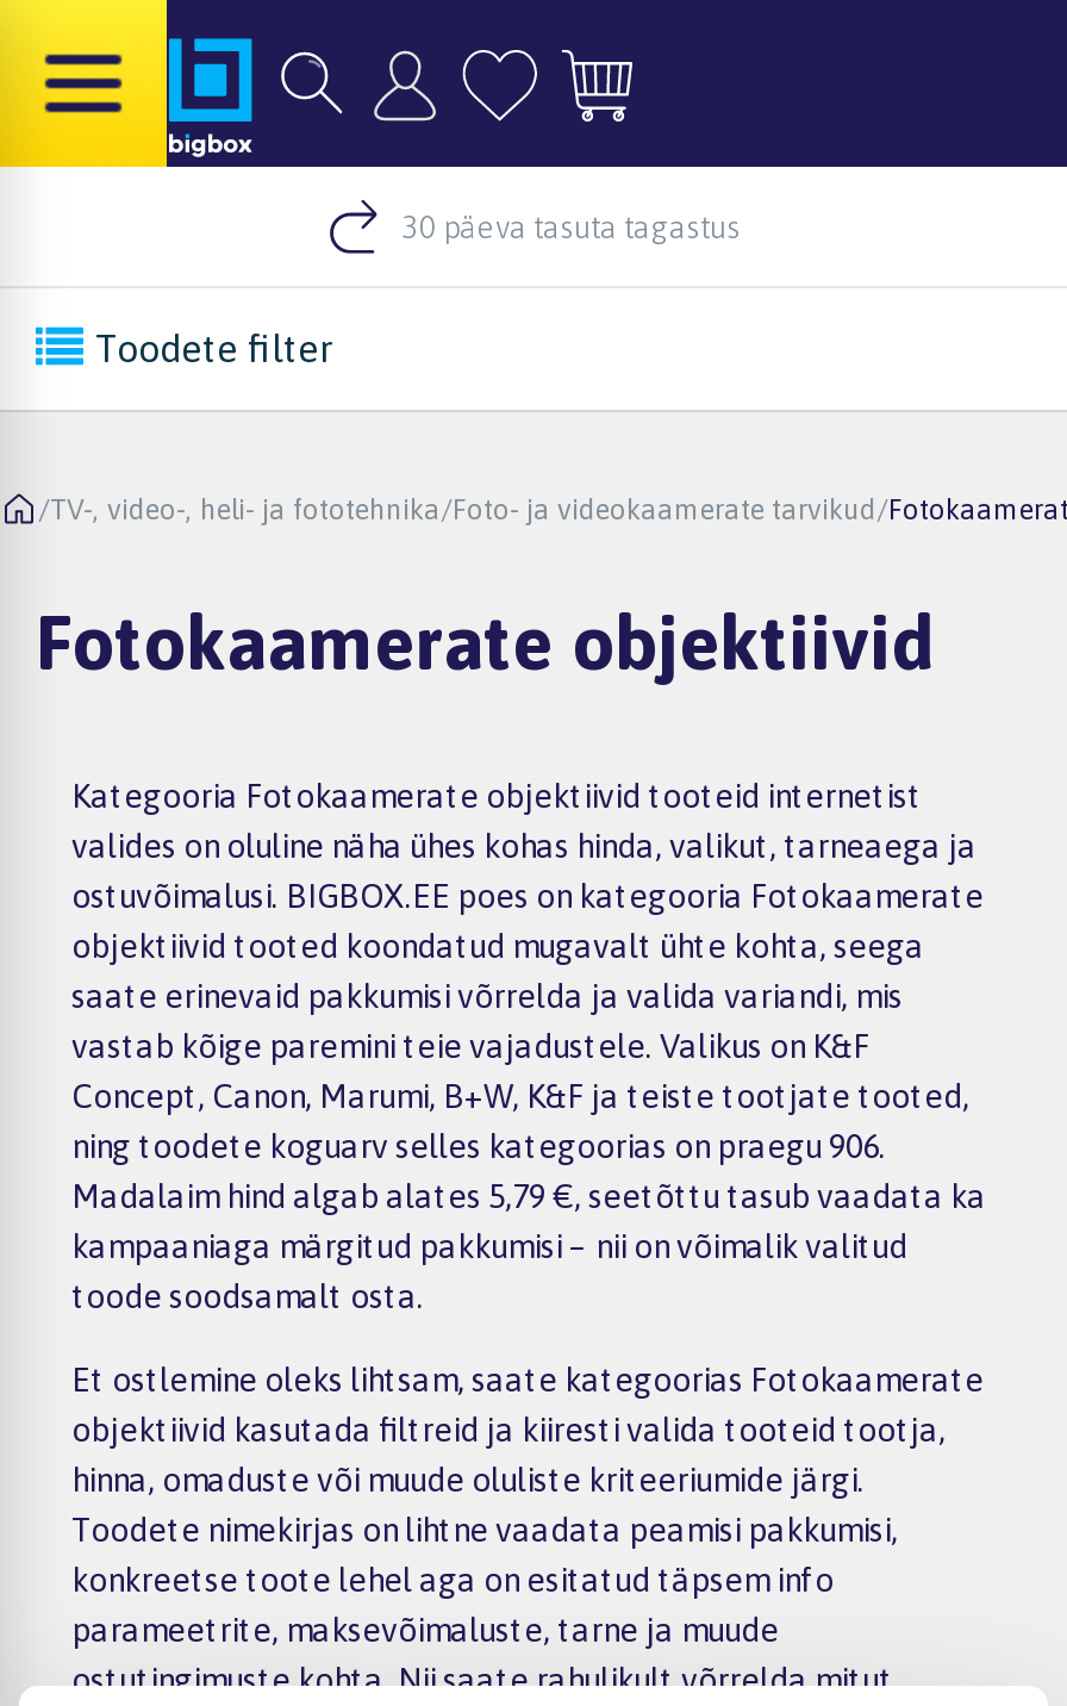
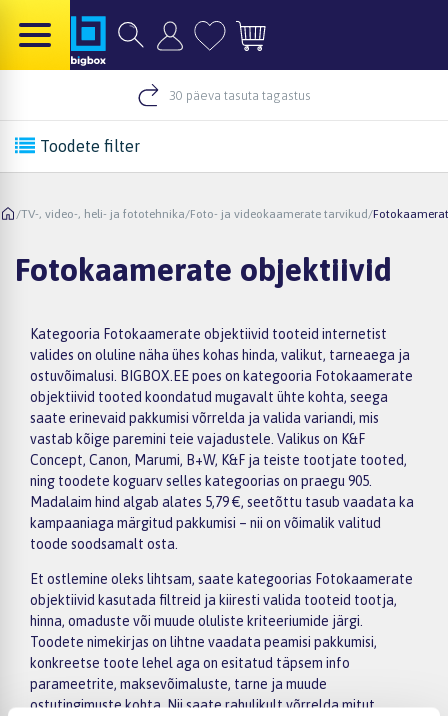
- ning toodete koguarv selles kategoorias on praegu 906.
+ ning toodete koguarv selles kategoorias on praegu 905.
